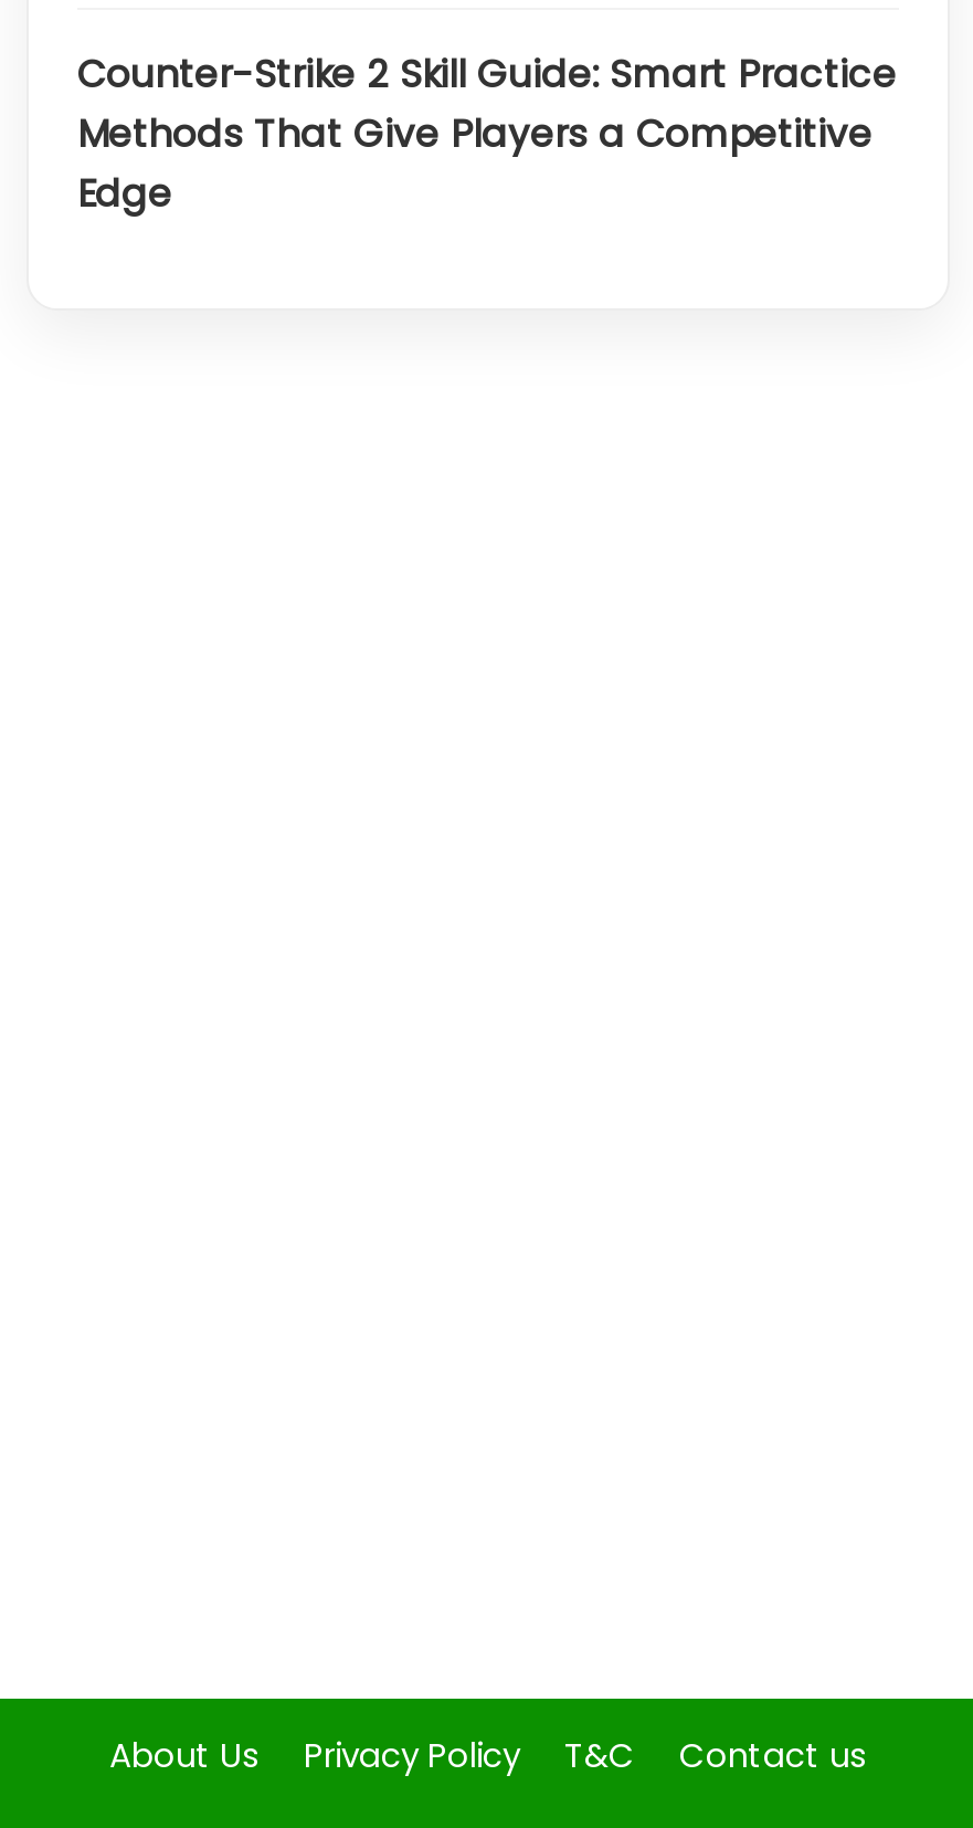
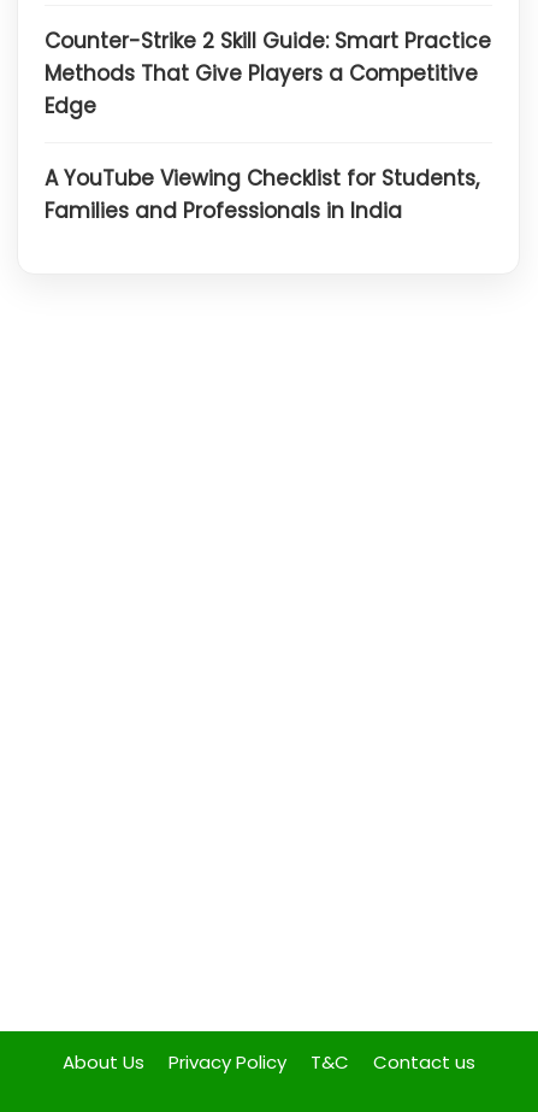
+ A YouTube Viewing Checklist for Students,
+ Families and Professionals in India
